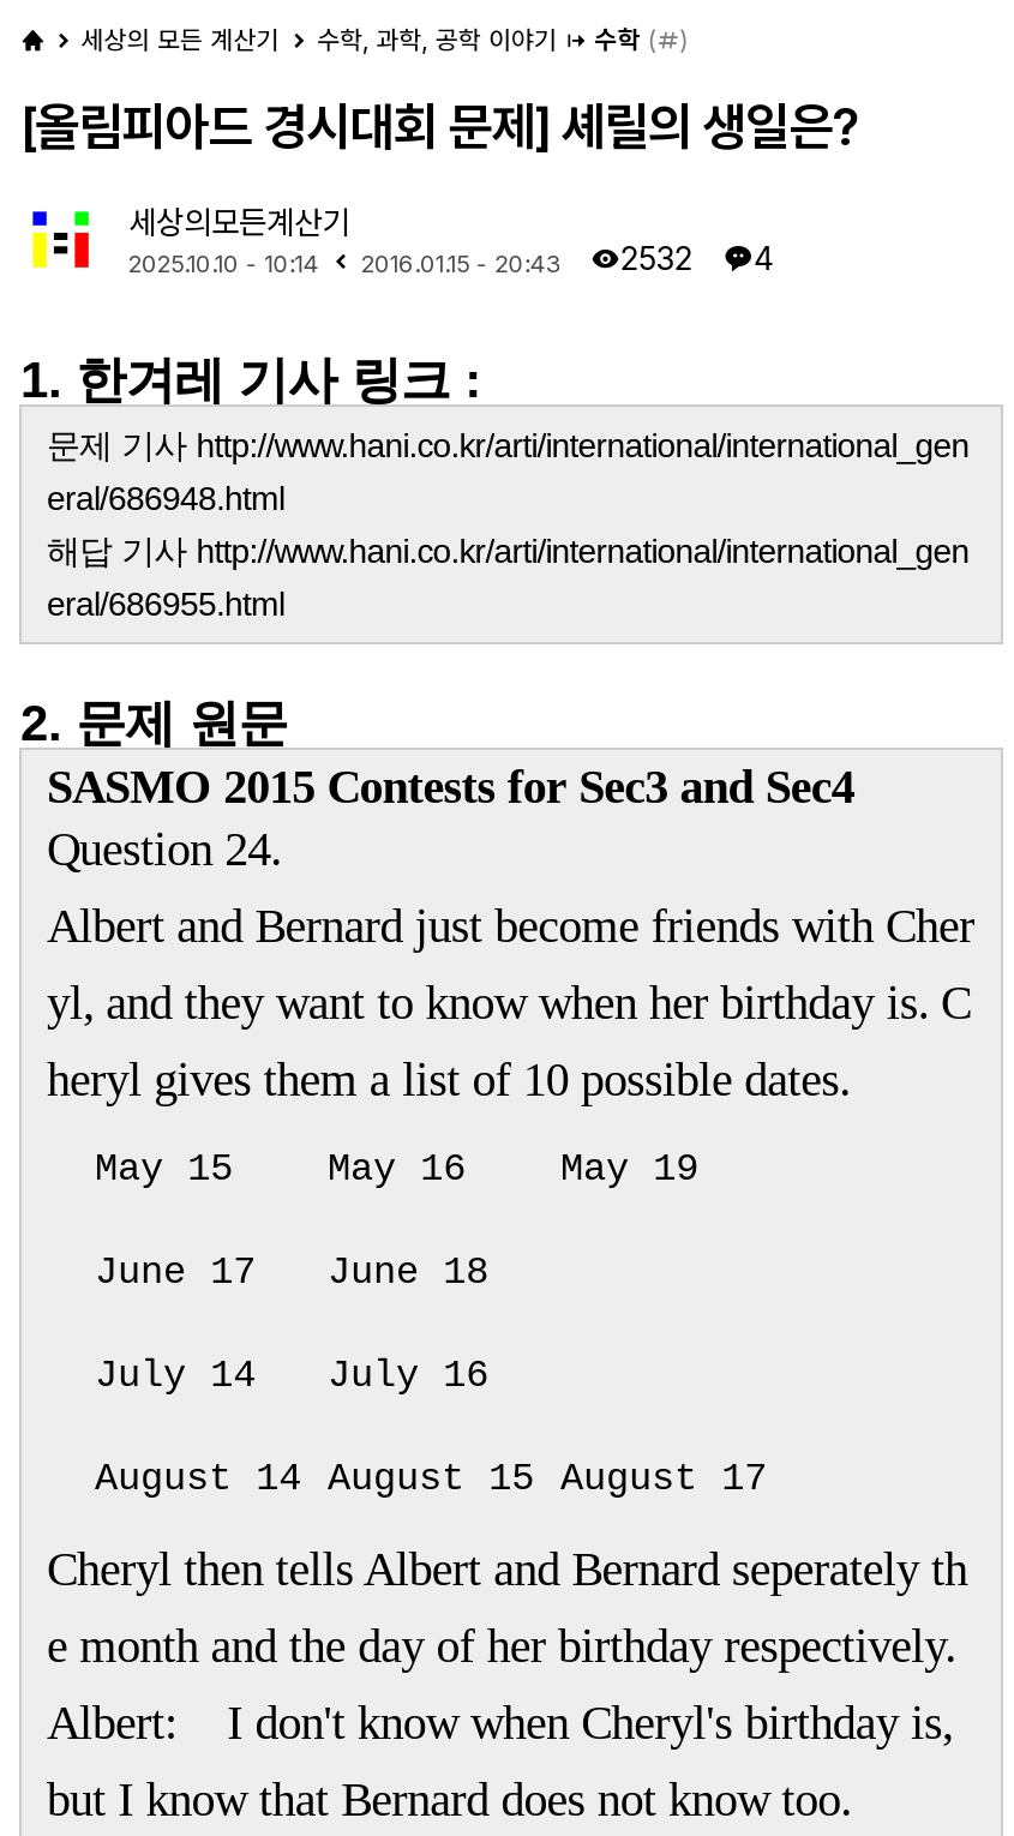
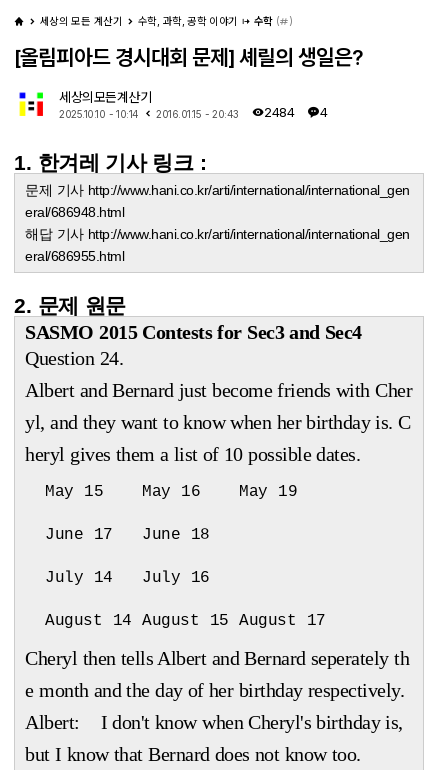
- 2532 4
+ 2484 4
